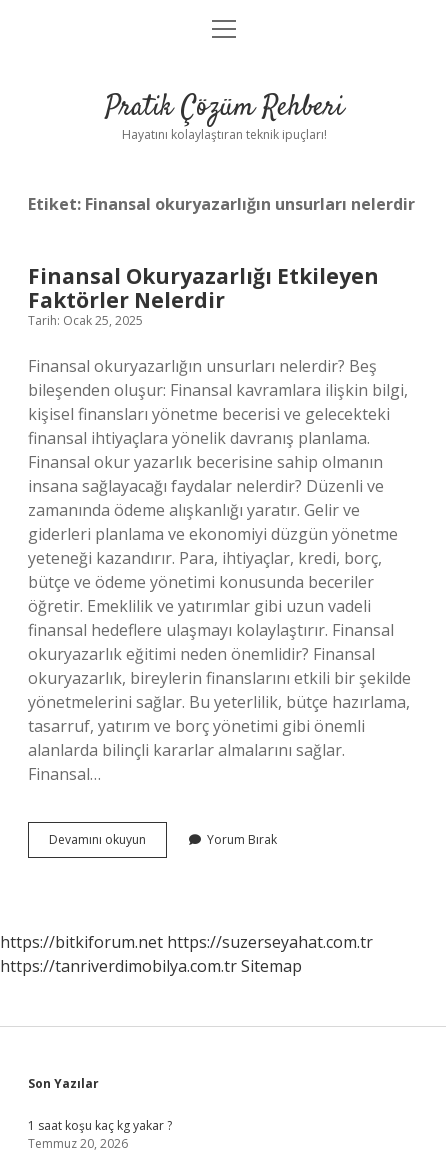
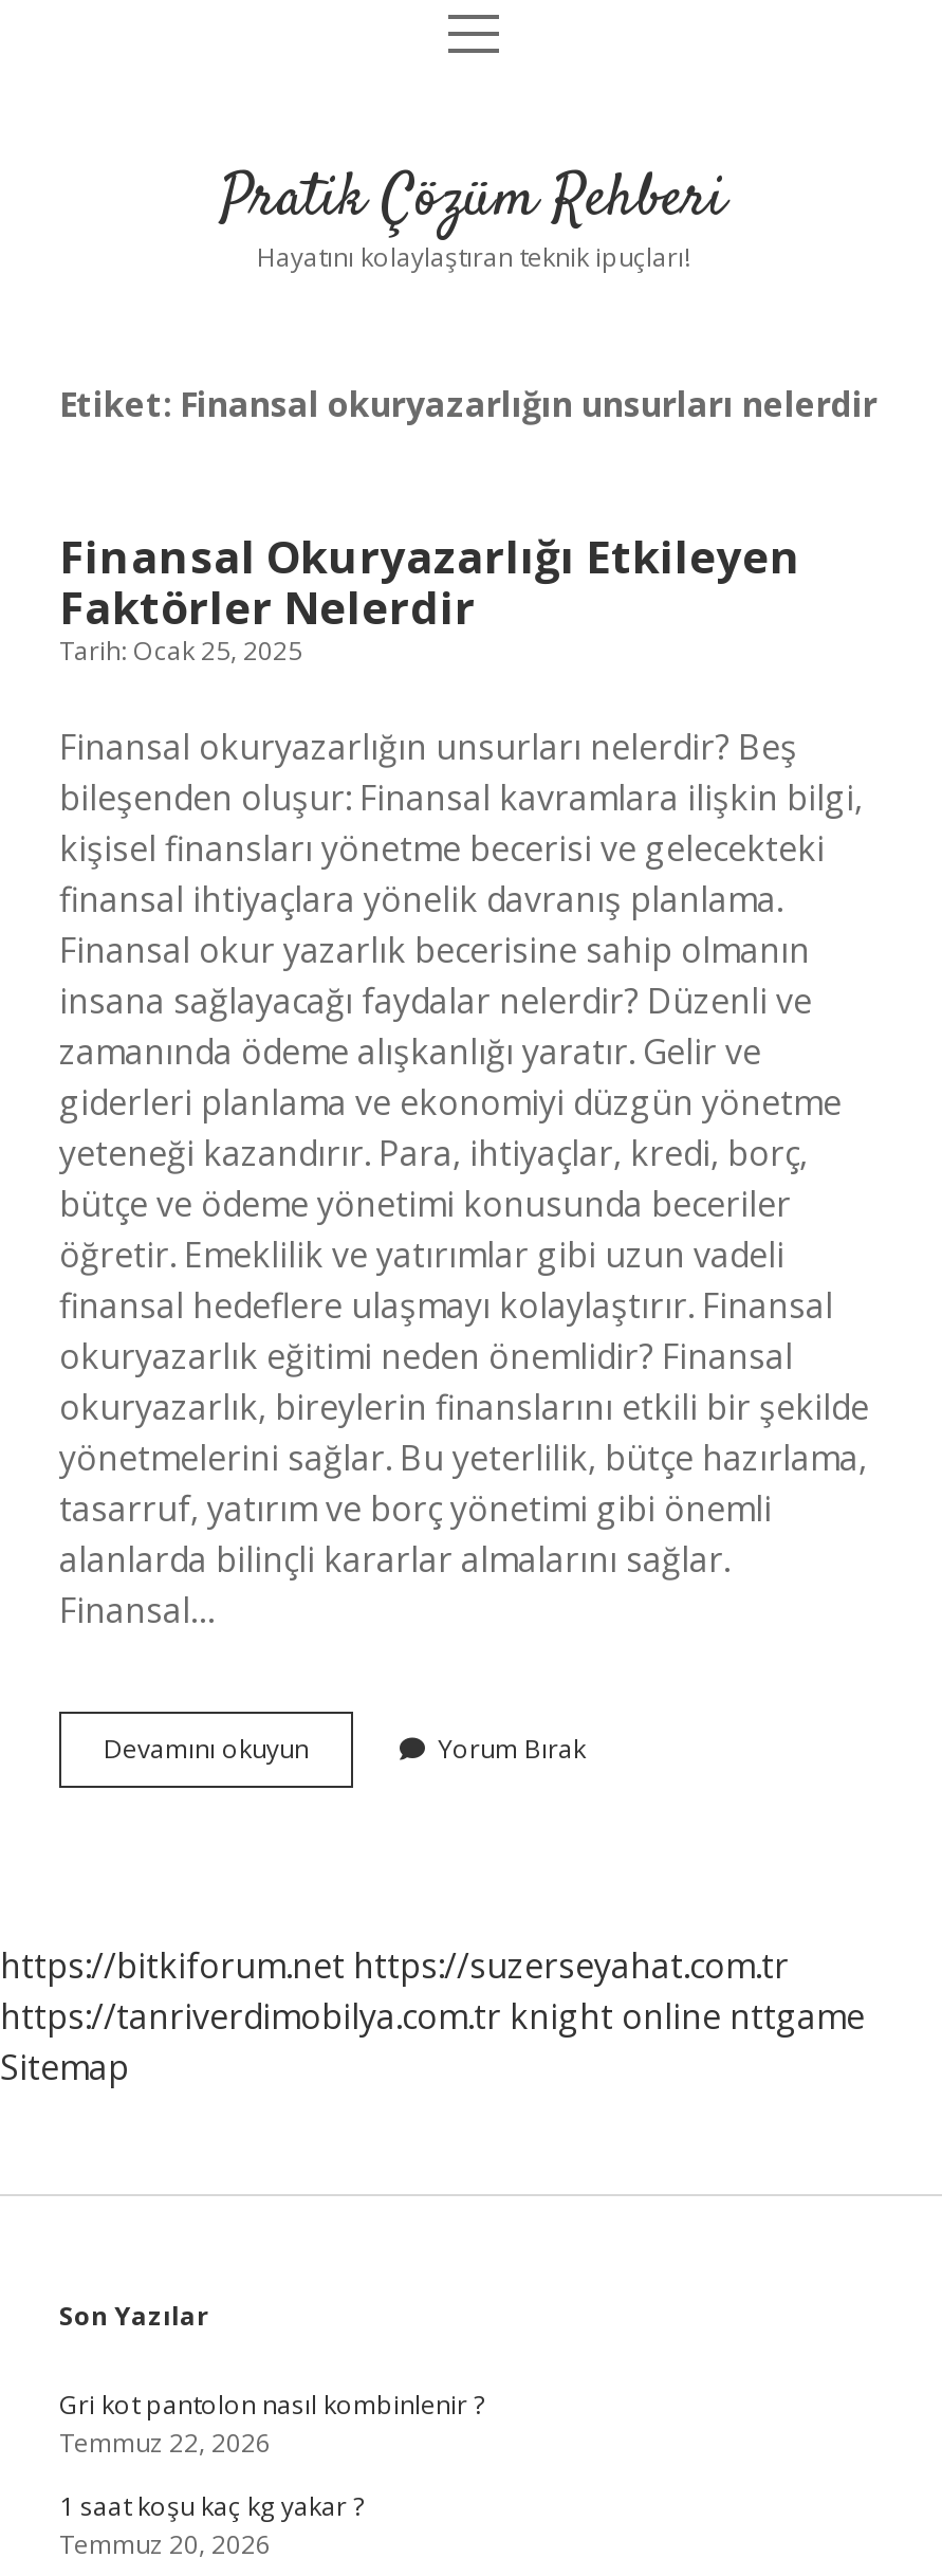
- https://tanriverdimobilya.com.tr Sitemap
+ https://tanriverdimobilya.com.tr knight online nttgame
+ Sitemap

+ Gri kot pantolon nasıl kombinlenir ?
+ Temmuz 22, 2026
